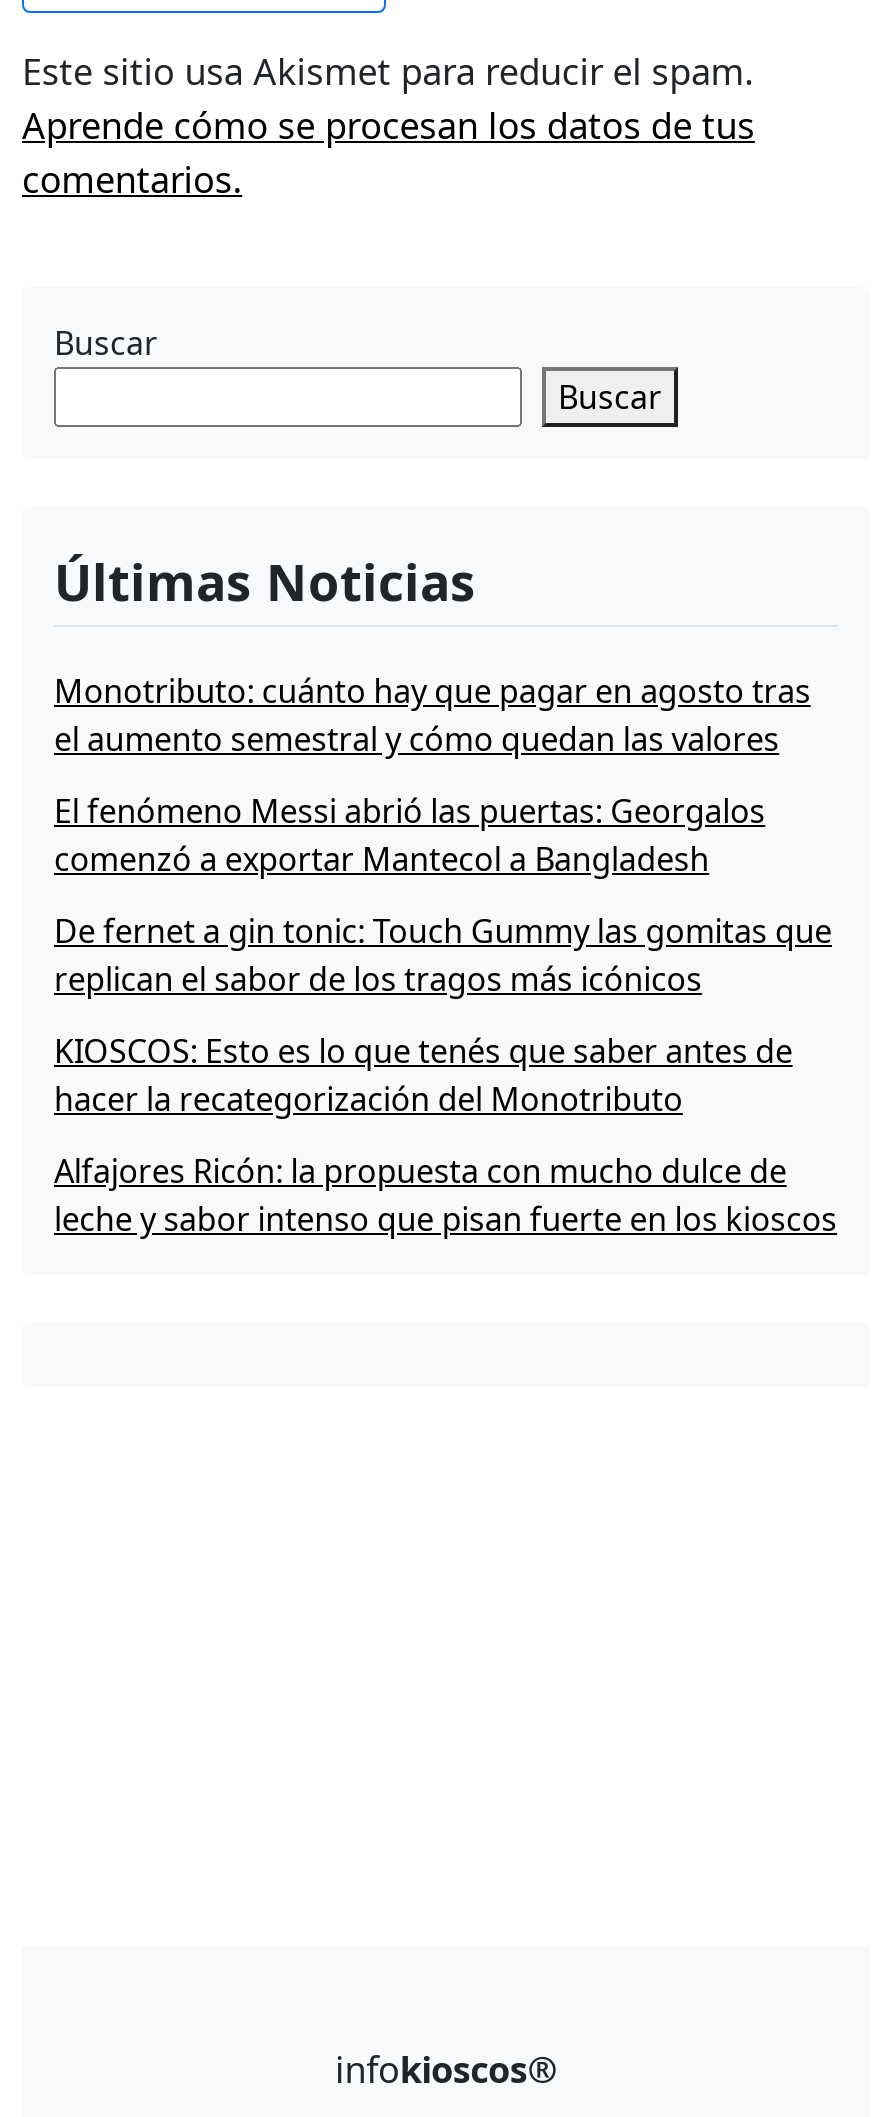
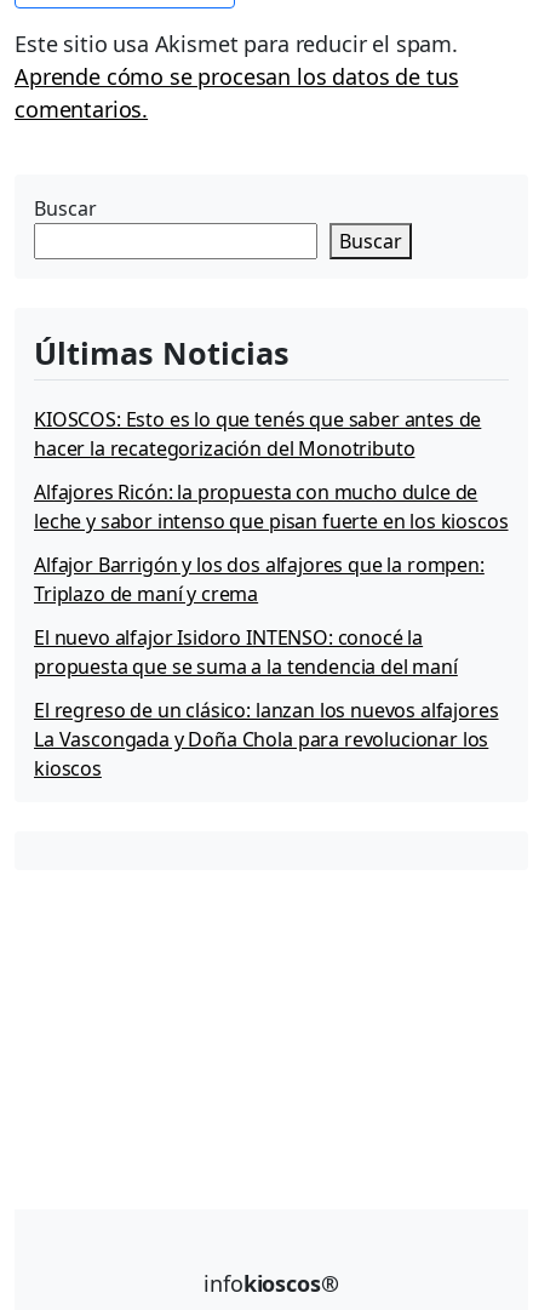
- Monotributo: cuánto hay que pagar en agosto tras
- el aumento semestral y cómo quedan las valores
- El fenómeno Messi abrió las puertas: Georgalos
- comenzó a exportar Mantecol a Bangladesh
- De fernet a gin tonic: Touch Gummy las gomitas que
- replican el sabor de los tragos más icónicos

moved up: KIOSCOS: Esto es lo que tenés que saber antes de | hacer la recategorización del Monotributo | Alfajores Ricón: la propuesta con mucho dulce de | leche y sabor intenso que pisan fuerte en los kioscos

+ Alfajor Barrigón y los dos alfajores que la rompen:
+ Triplazo de maní y crema
+ El nuevo alfajor Isidoro INTENSO: conocé la
+ propuesta que se suma a la tendencia del maní
+ El regreso de un clásico: lanzan los nuevos alfajores
+ La Vascongada y Doña Chola para revolucionar los
+ kioscos
